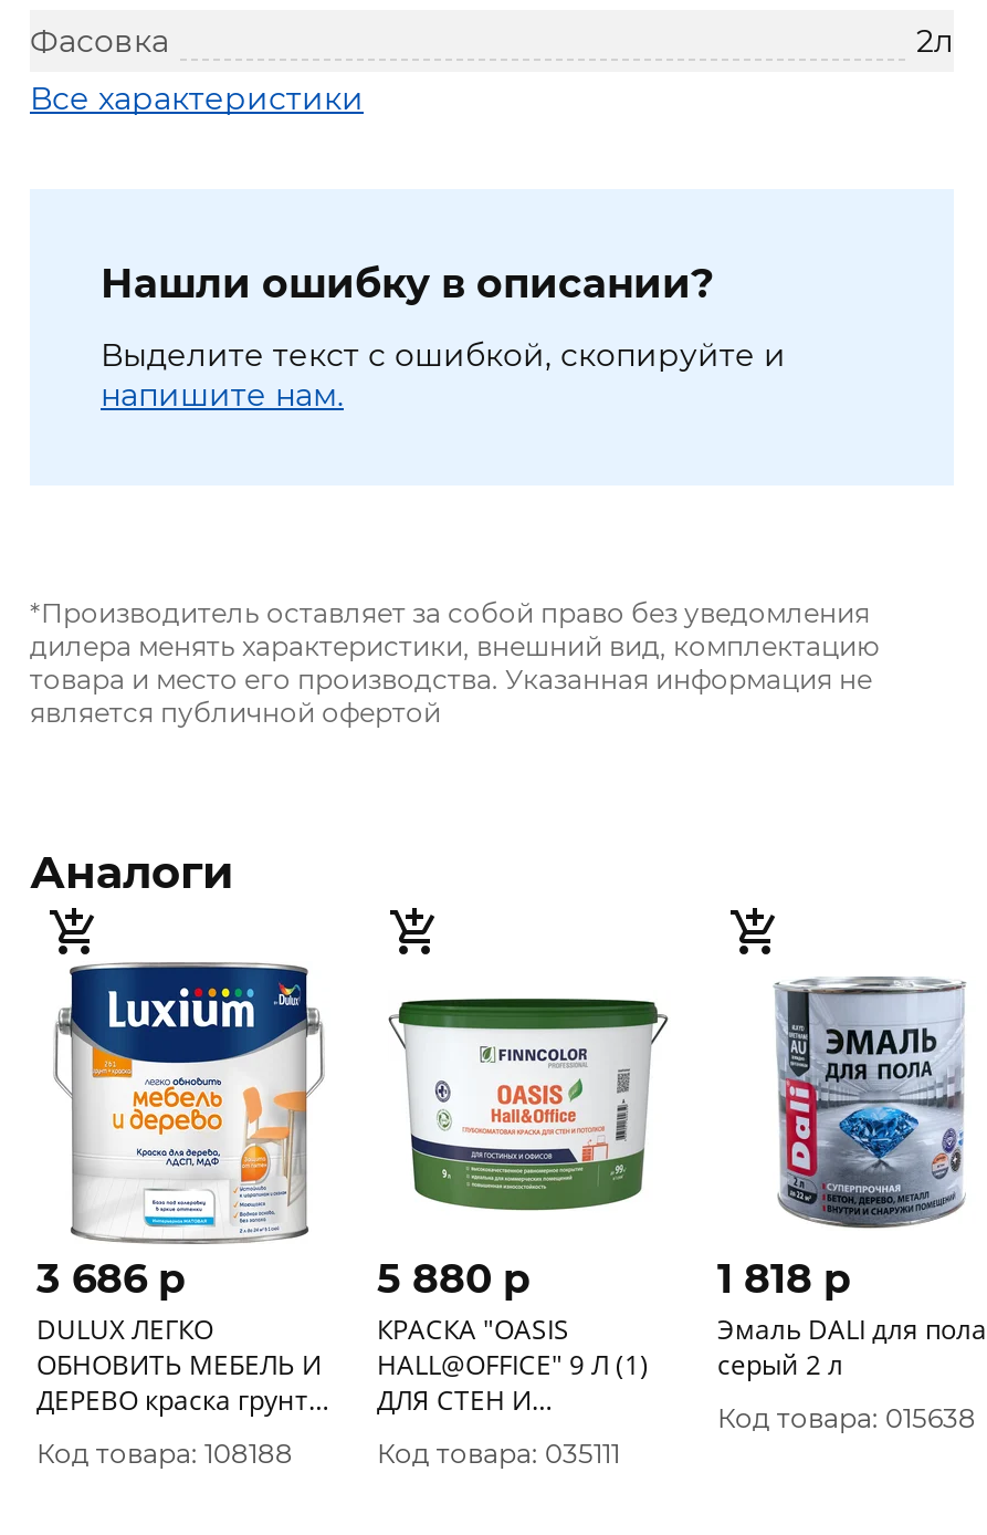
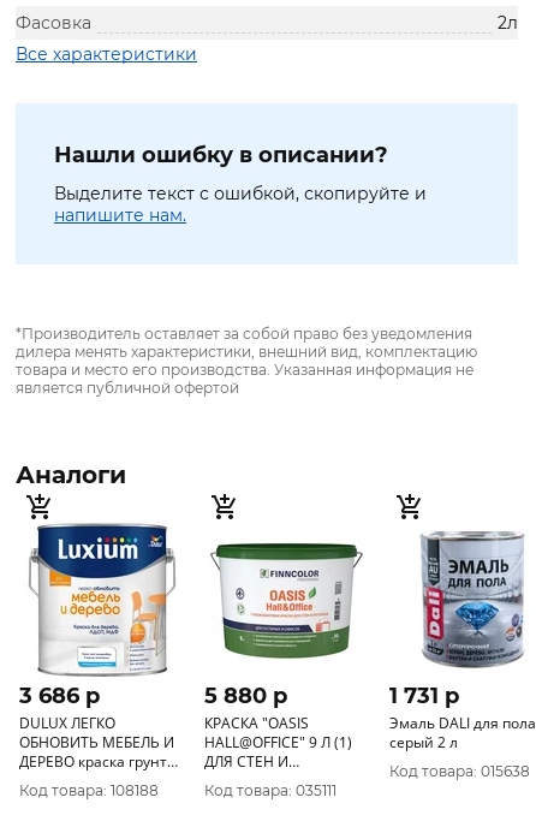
- 1 818 p
+ 1 731 p
